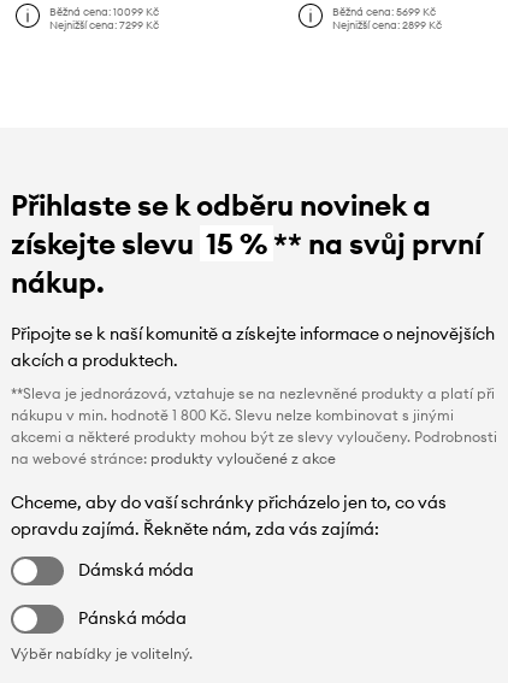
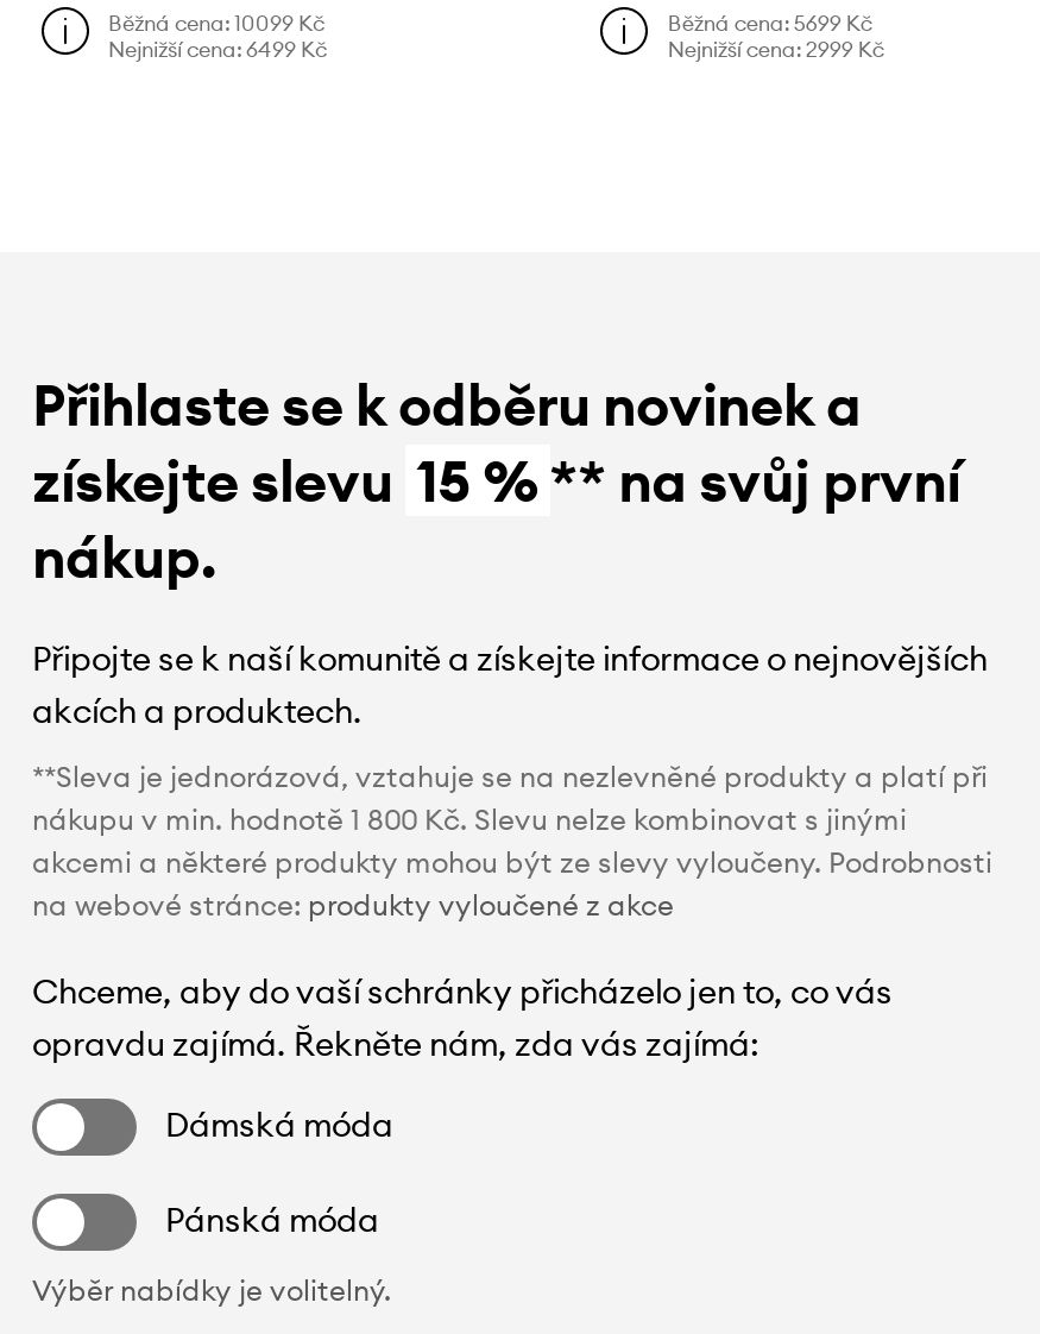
- Nejnižší cena: 7299 Kč
+ Nejnižší cena: 6499 Kč

- Nejnižší cena: 2899 Kč
+ Nejnižší cena: 2999 Kč
